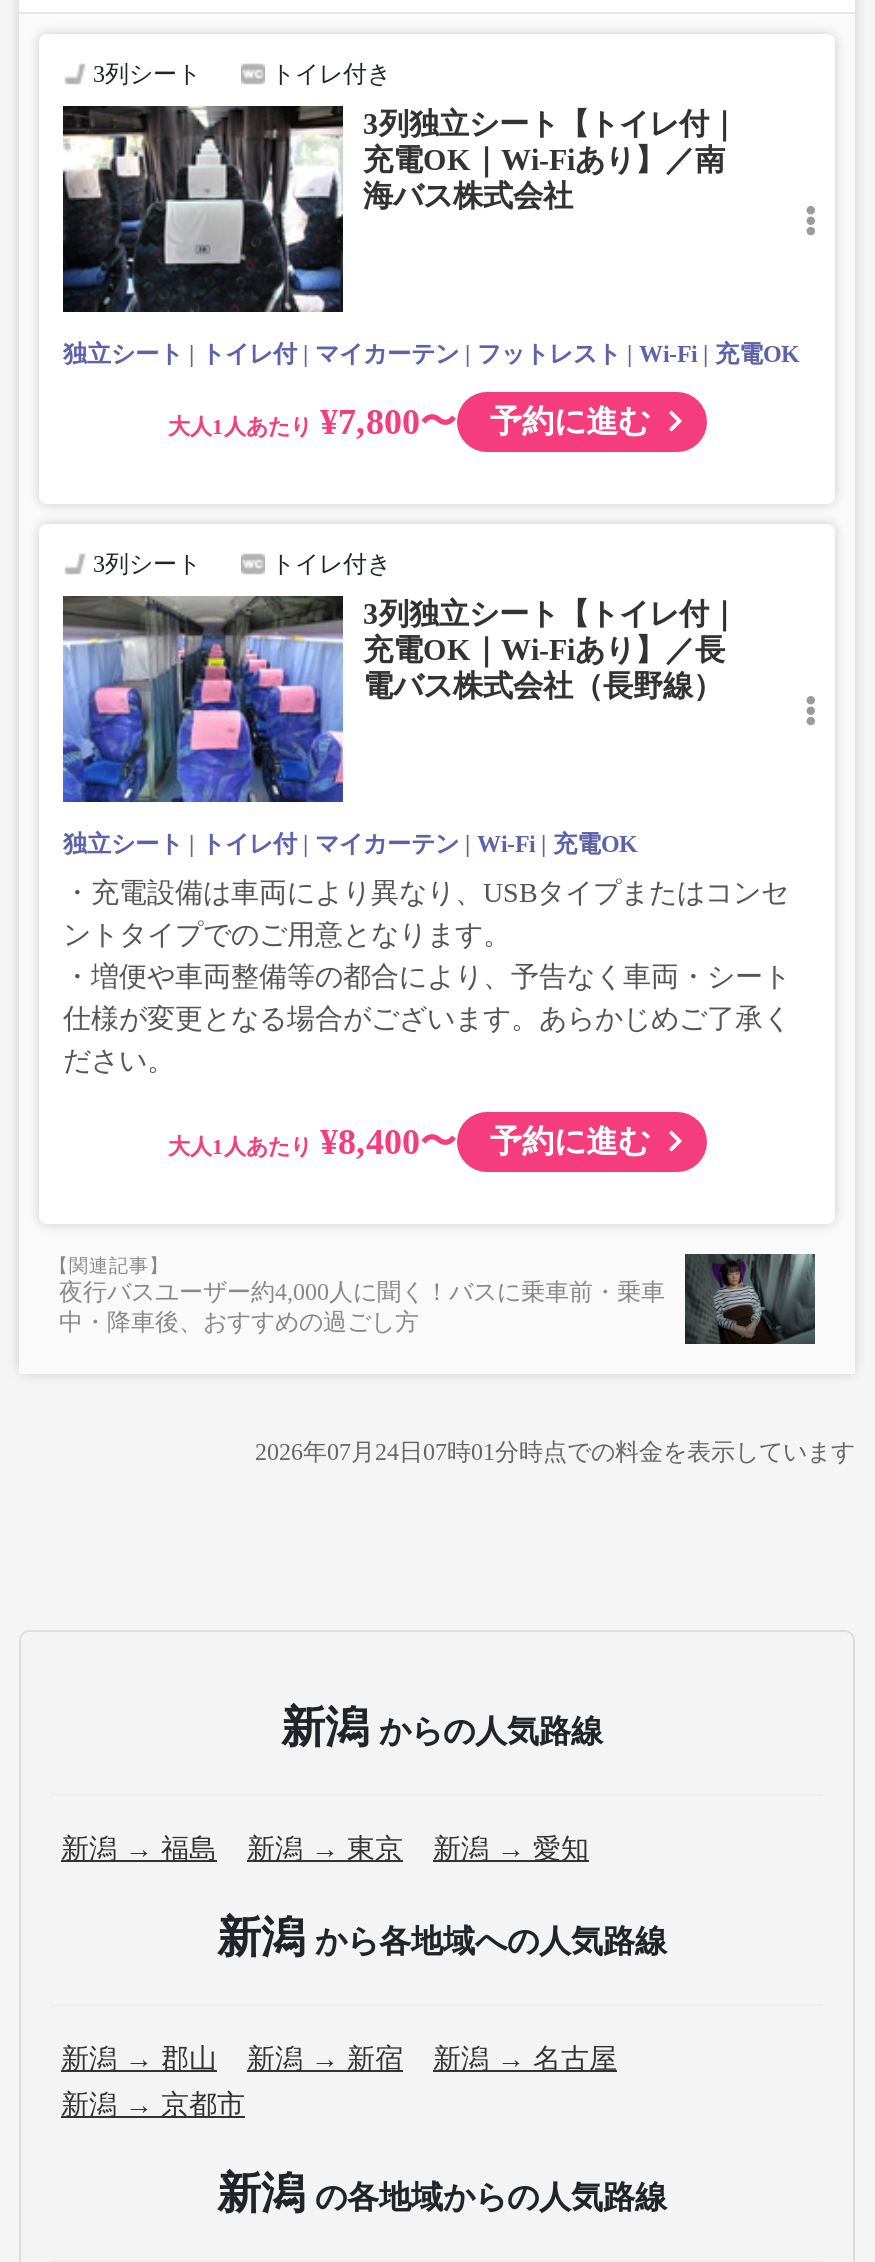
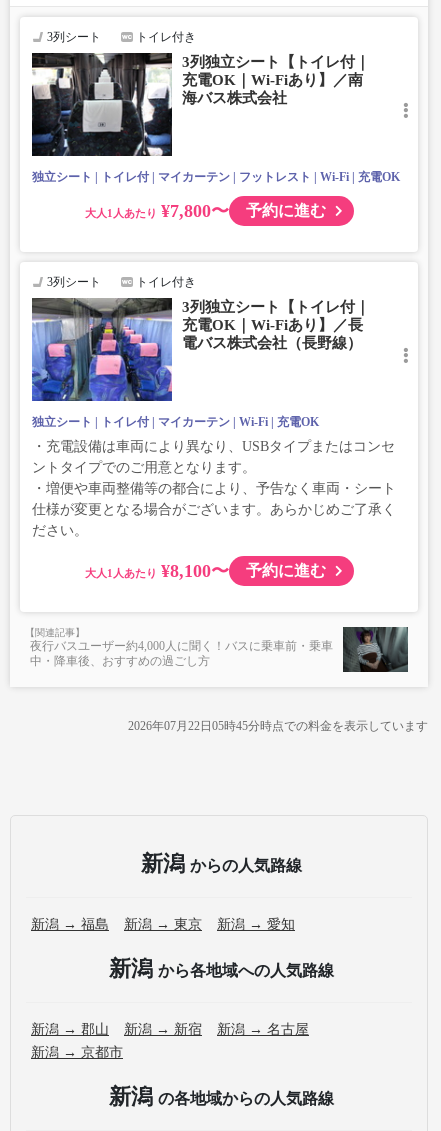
- ¥8,400〜 予約に進む
+ ¥8,100〜 予約に進む

- 2026年07月24日07時01分時点での料金を表示しています
+ 2026年07月22日05時45分時点での料金を表示しています
